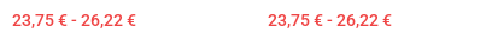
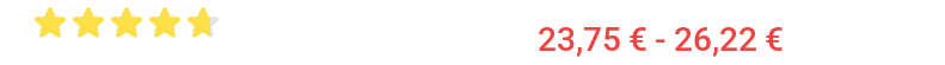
- 23,75 € - 26,22 €
